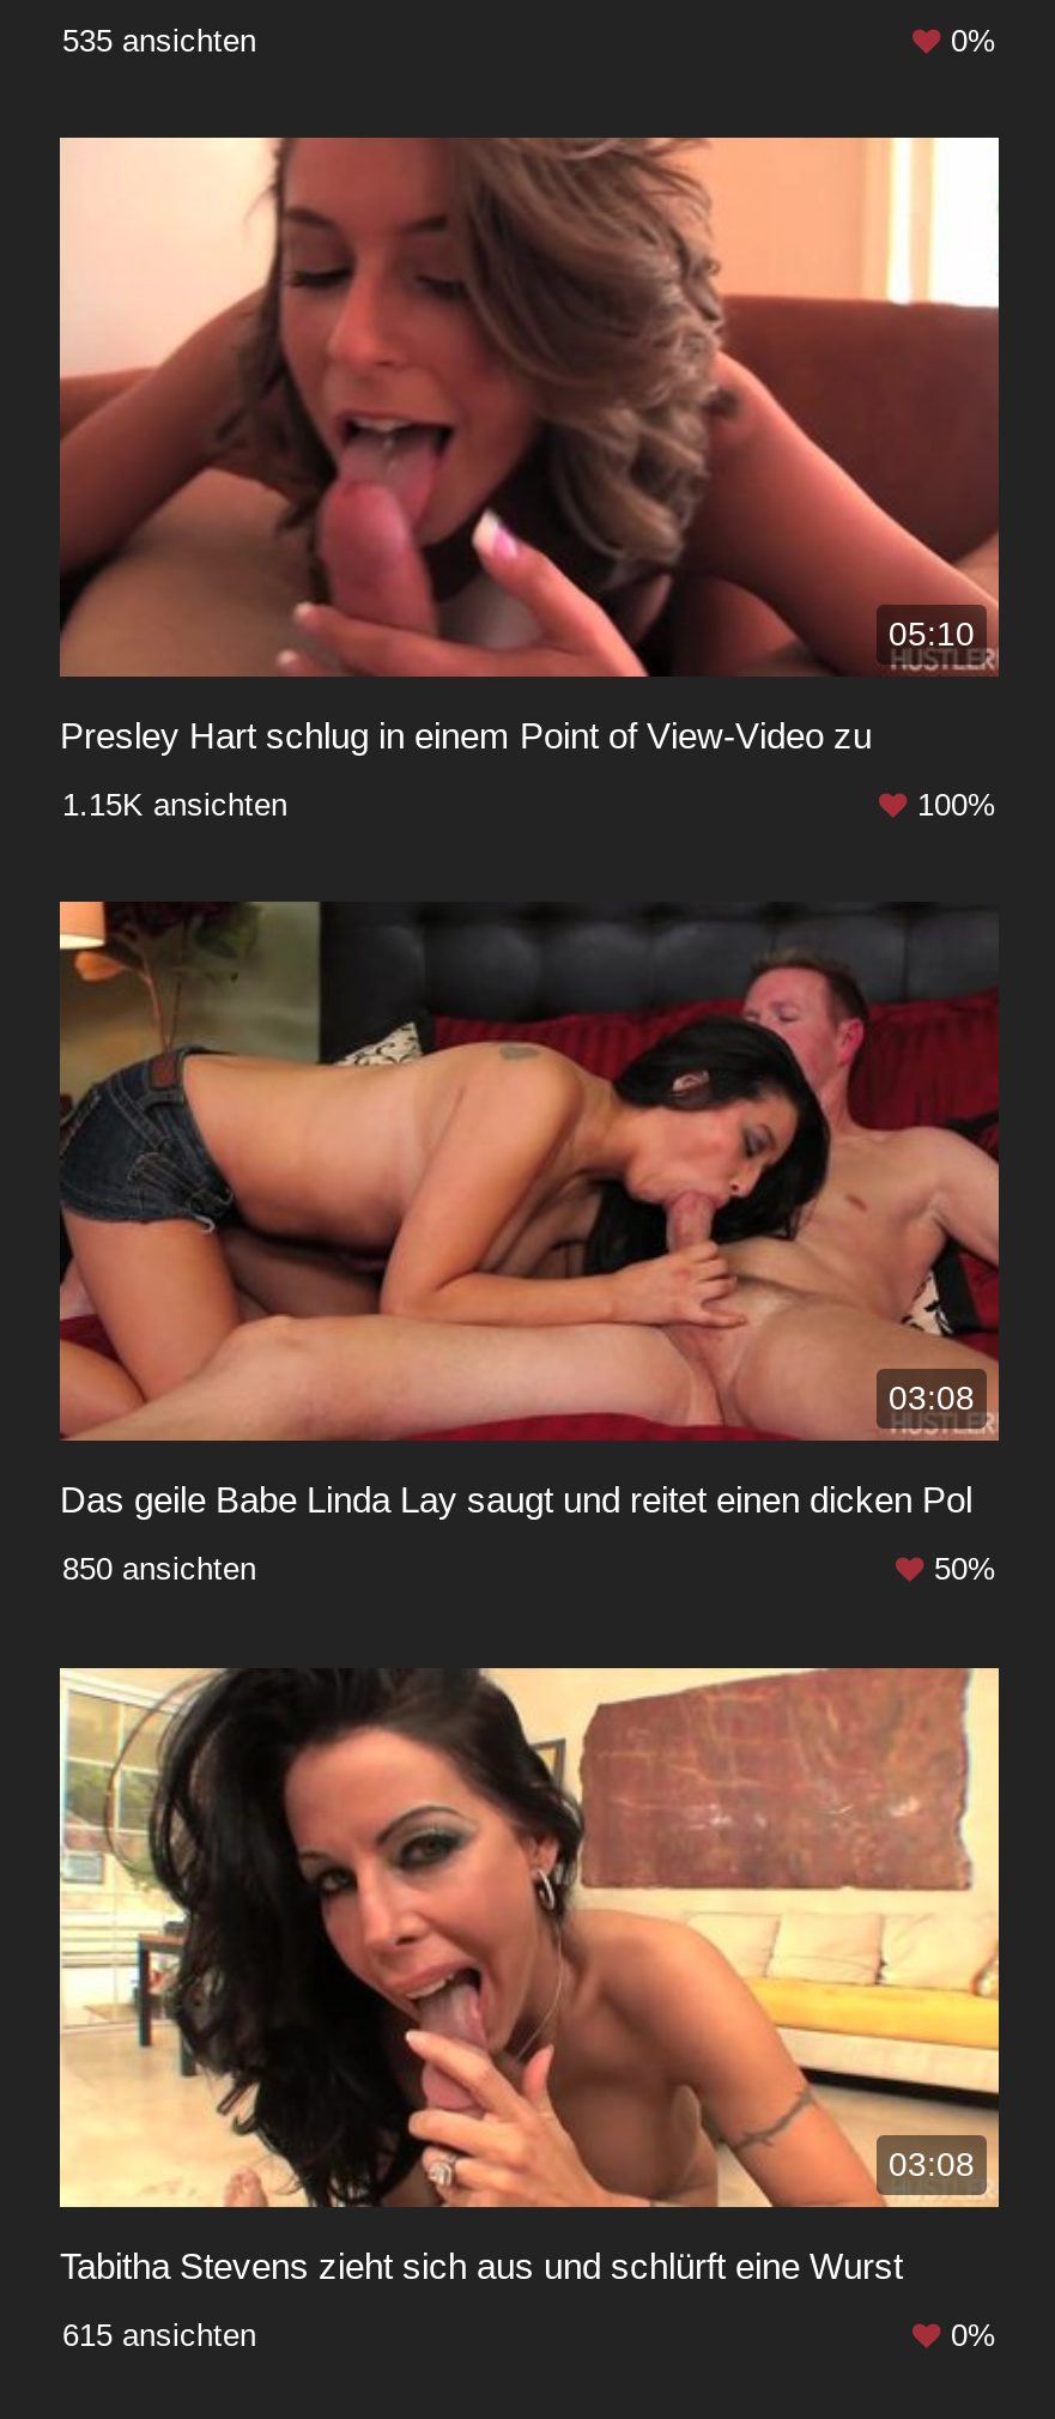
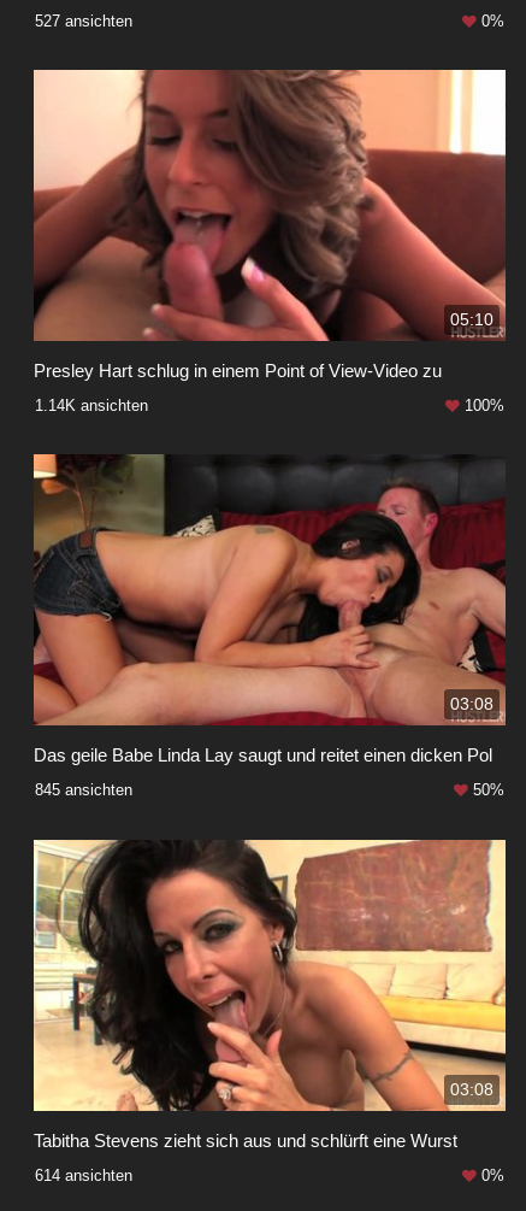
- 535 ansichten
+ 527 ansichten

- 1.15K ansichten
+ 1.14K ansichten

- 850 ansichten
+ 845 ansichten

- 615 ansichten
+ 614 ansichten
